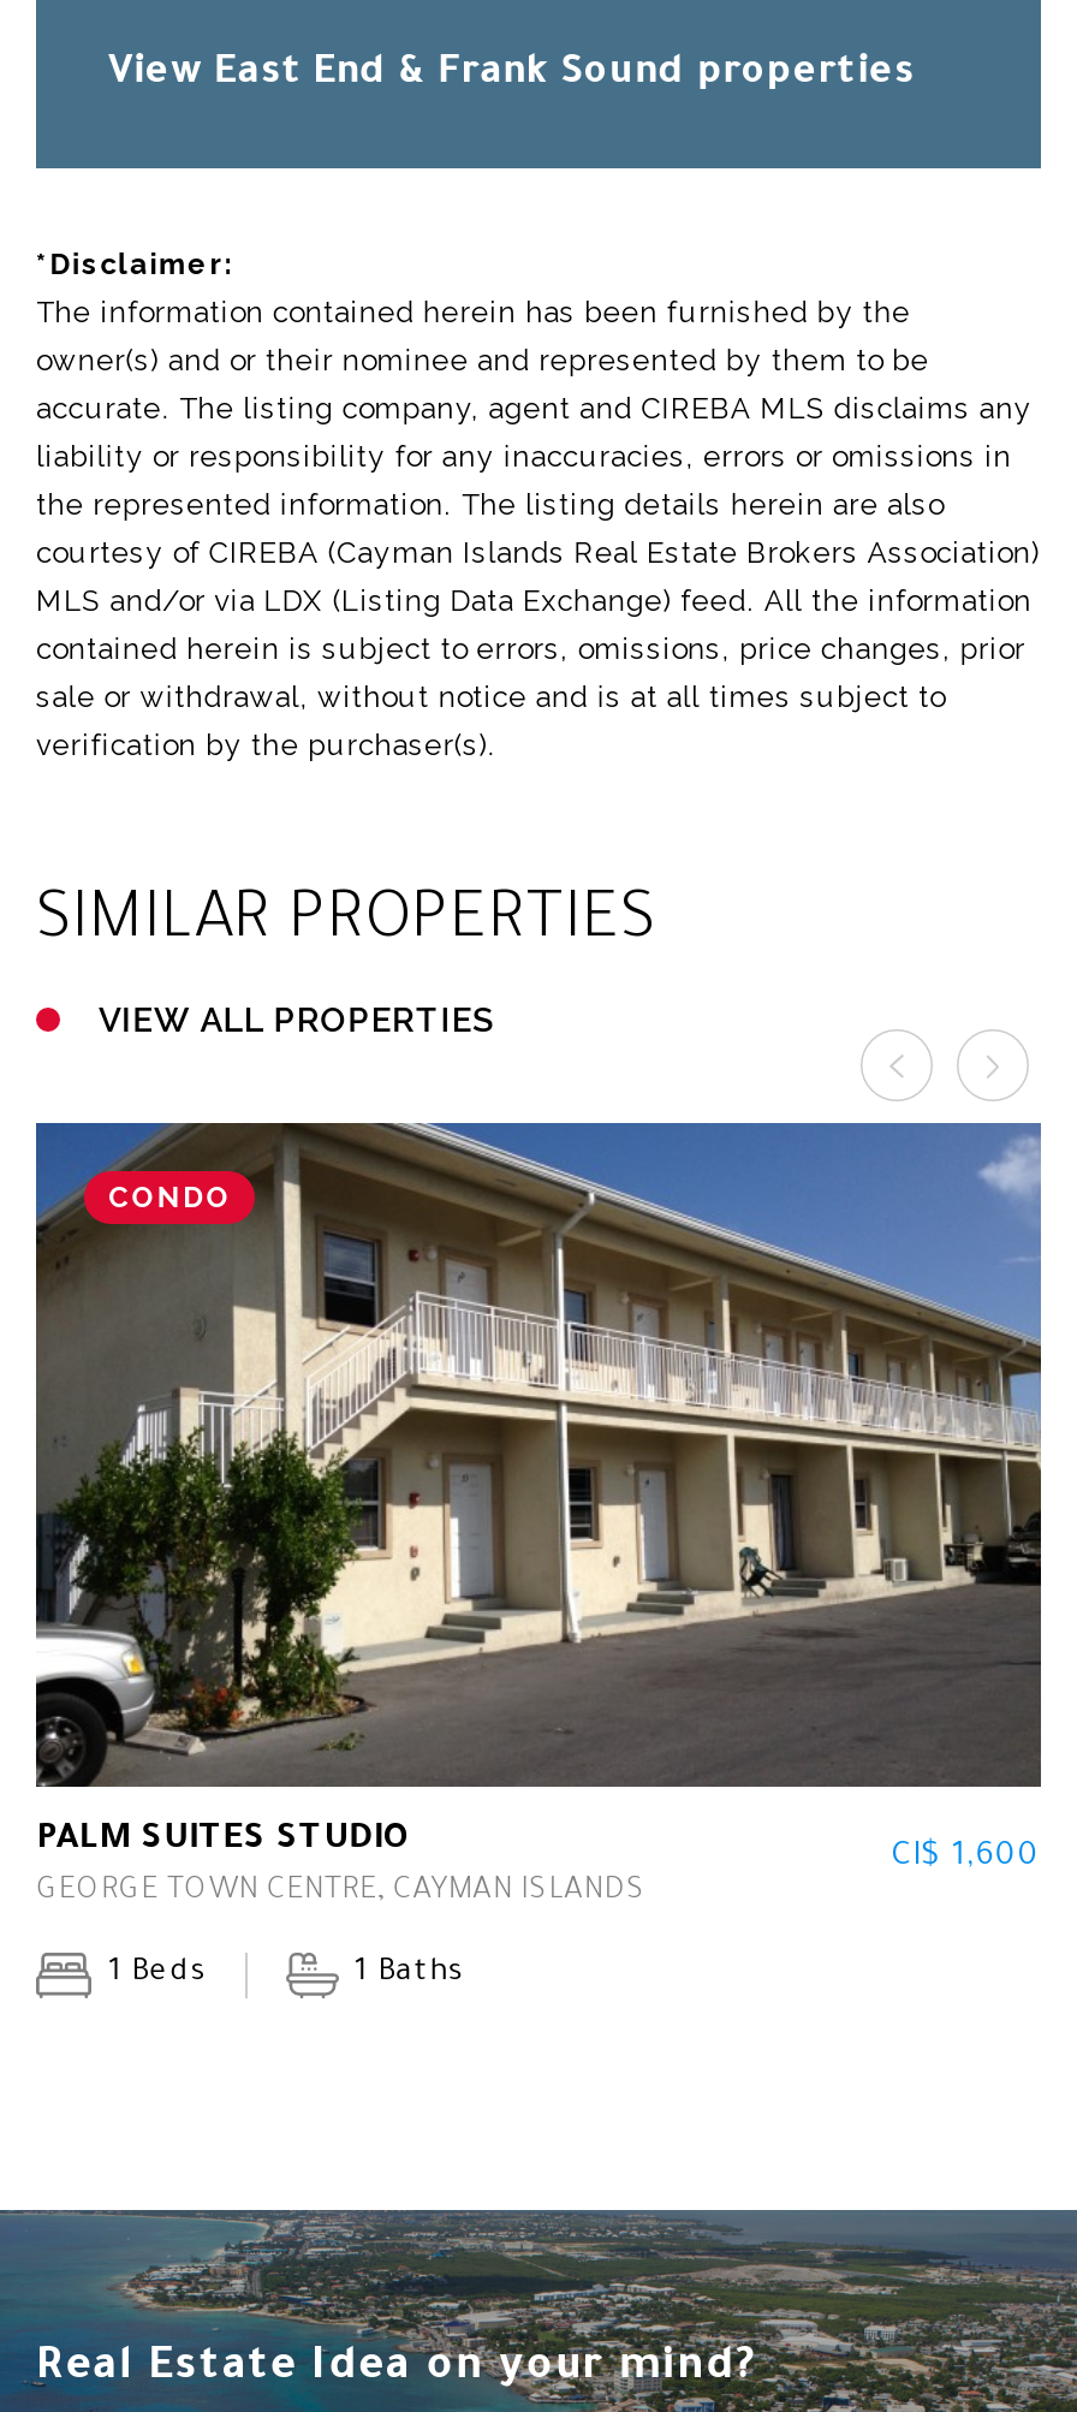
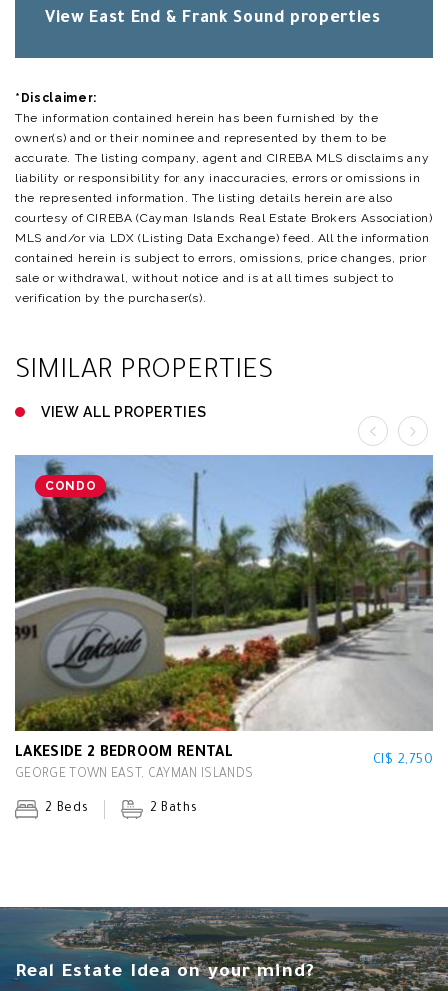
- [image]
- PALM SUITES STUDIO
- GEORGE TOWN CENTRE, CAYMAN ISLANDS
+ [image]
+ LAKESIDE 2 BEDROOM RENTAL
+ GEORGE TOWN EAST, CAYMAN ISLANDS

- CI$ 1,600
+ CI$ 2,750

- 1 Beds
- 1 Baths
+ 2 Beds
+ 2 Baths
